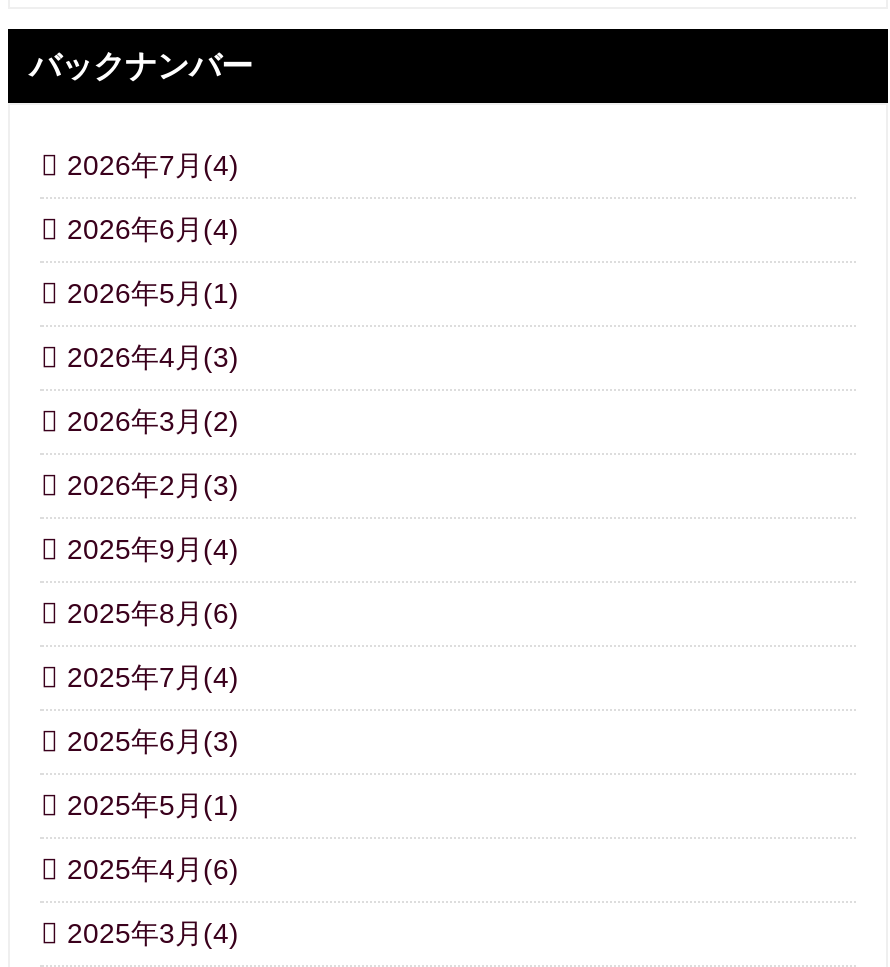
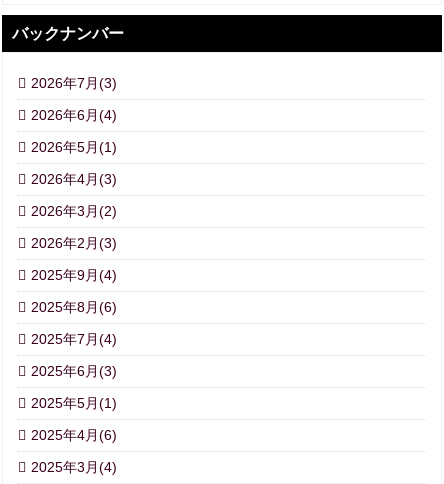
- 2026年7月(4)
+ 2026年7月(3)
